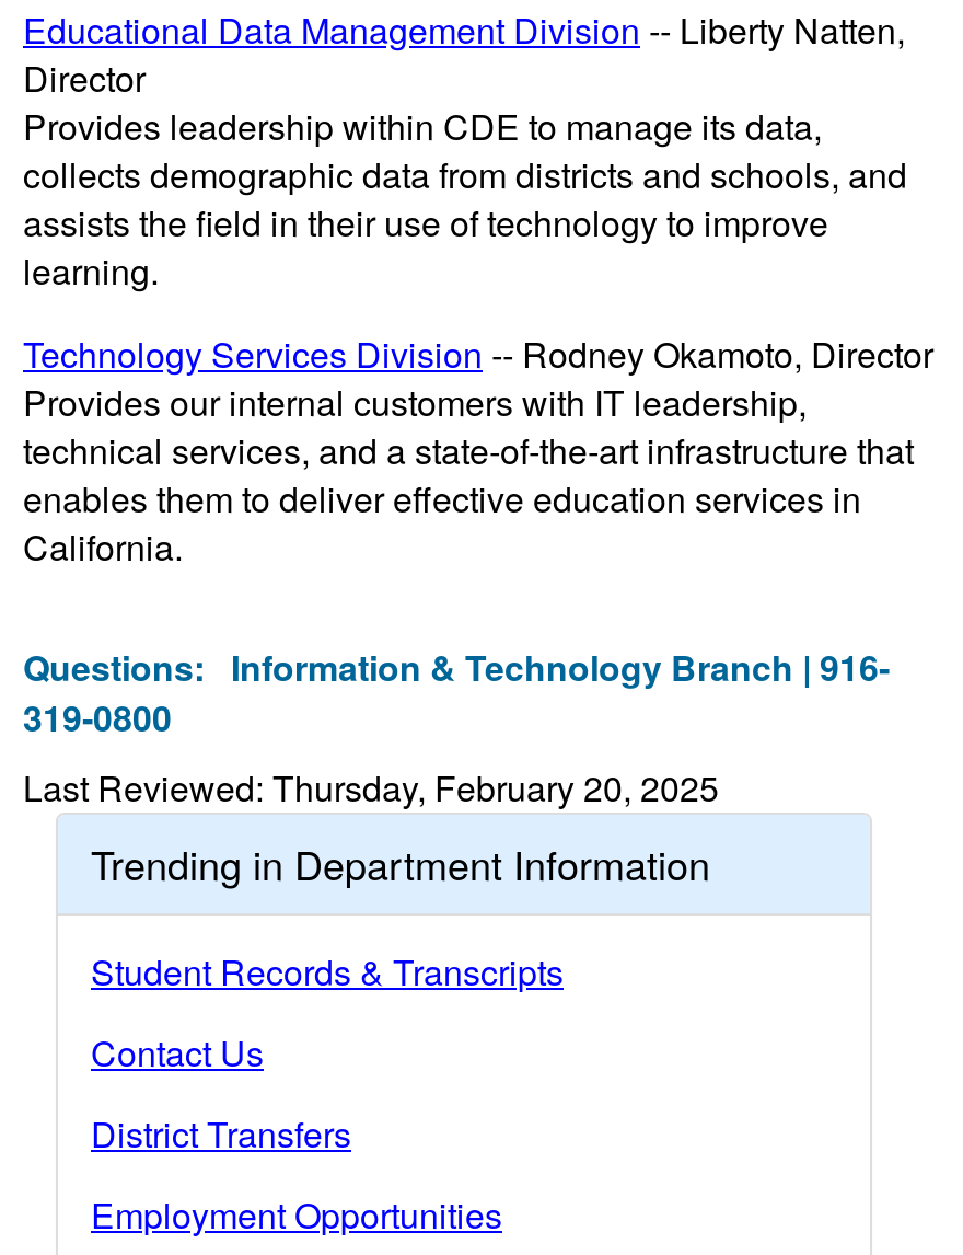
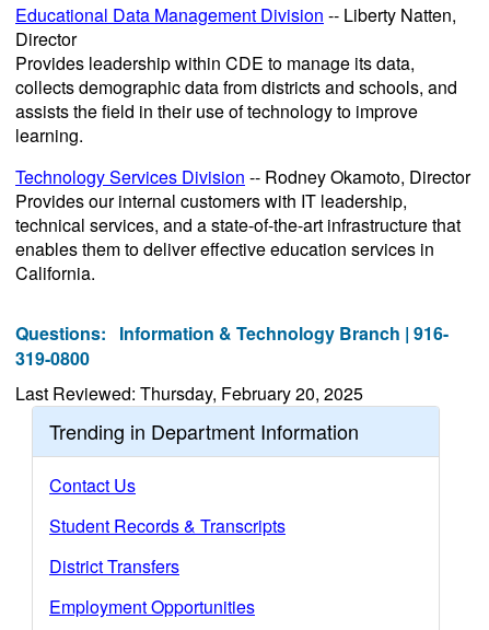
moved down: Student Records & Transcripts

moved up: Contact Us
